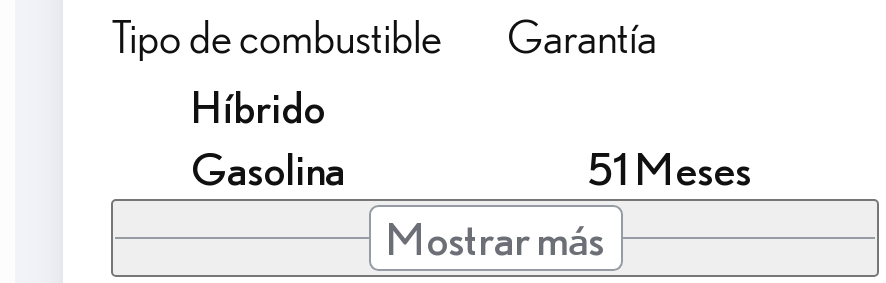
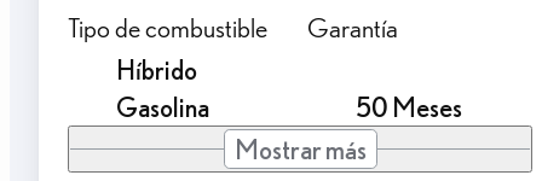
- 51 Meses
+ 50 Meses
